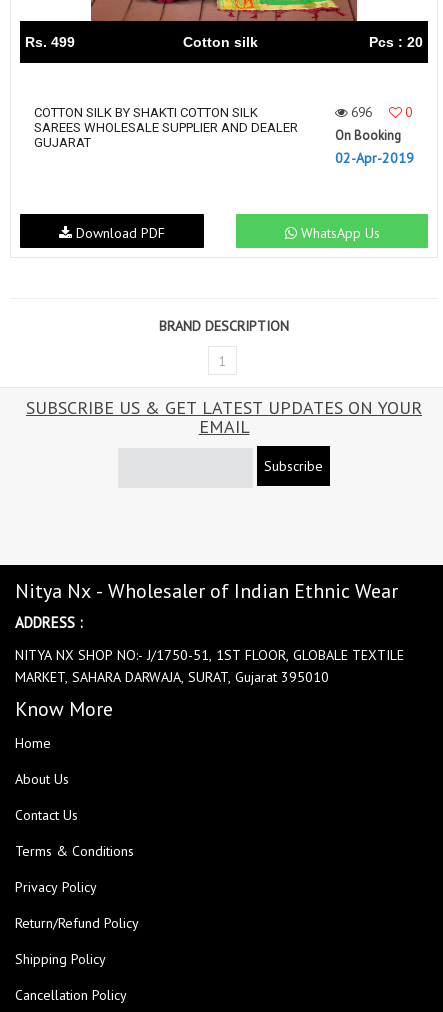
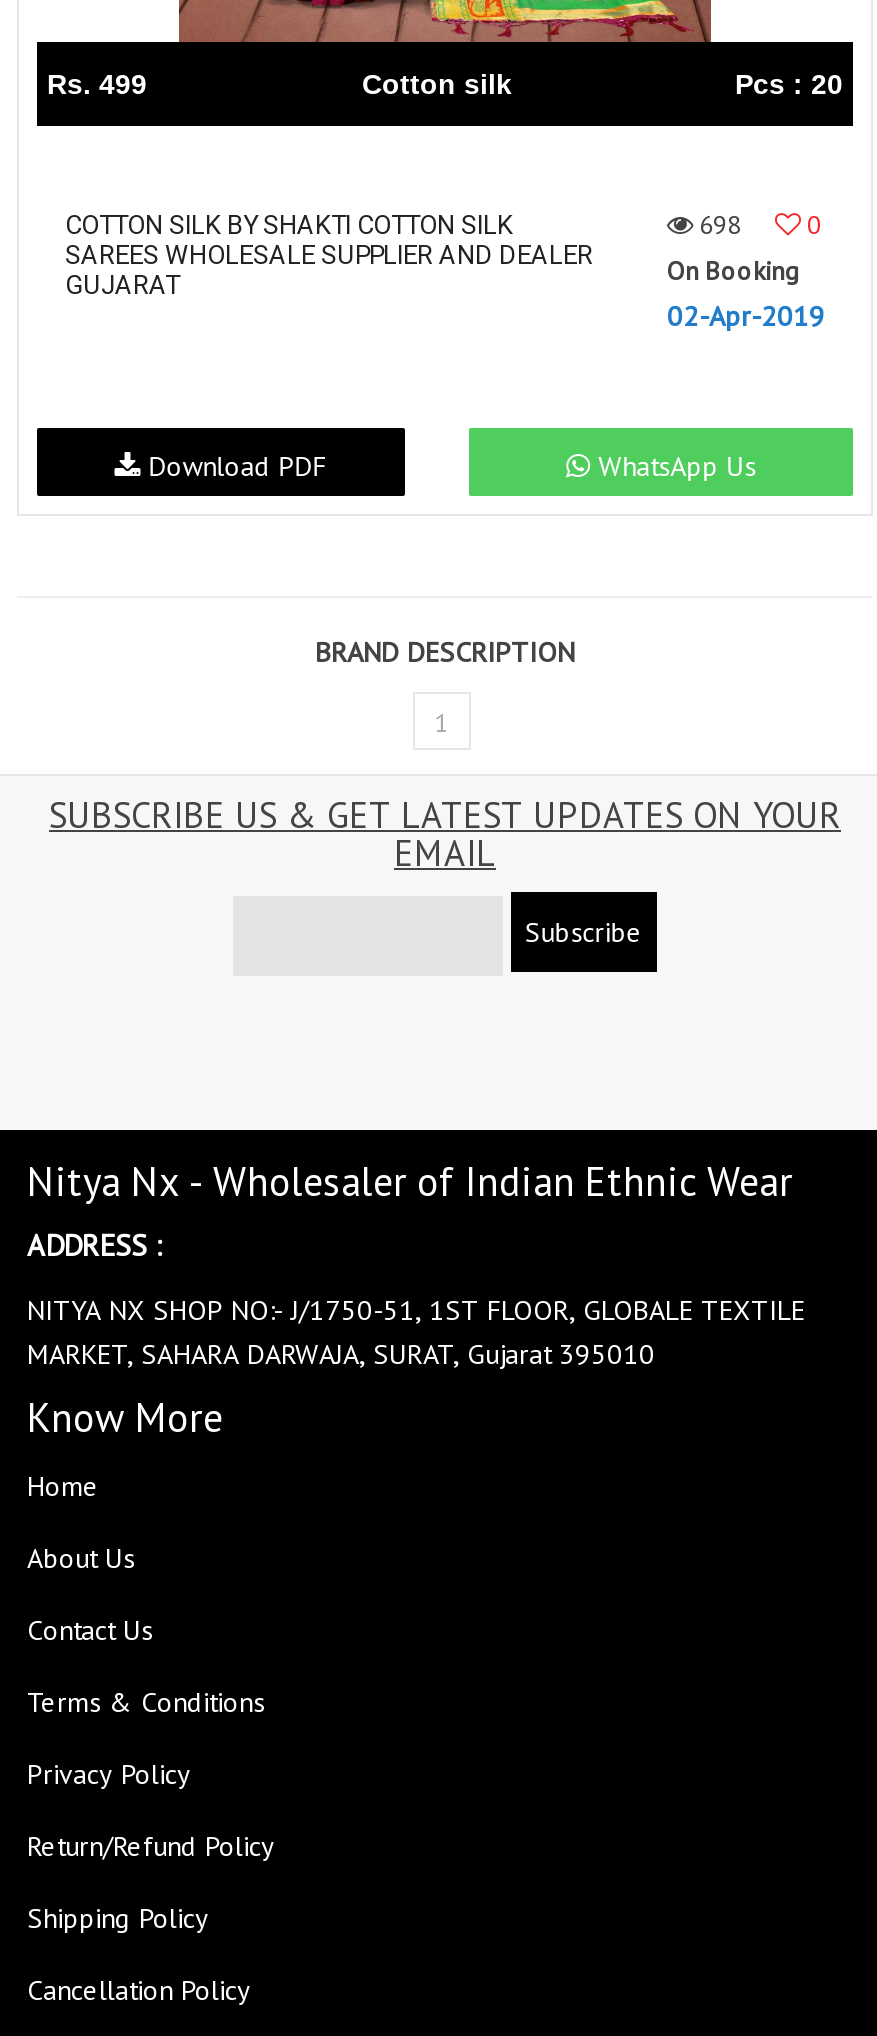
- 696 0
+ 698 0
